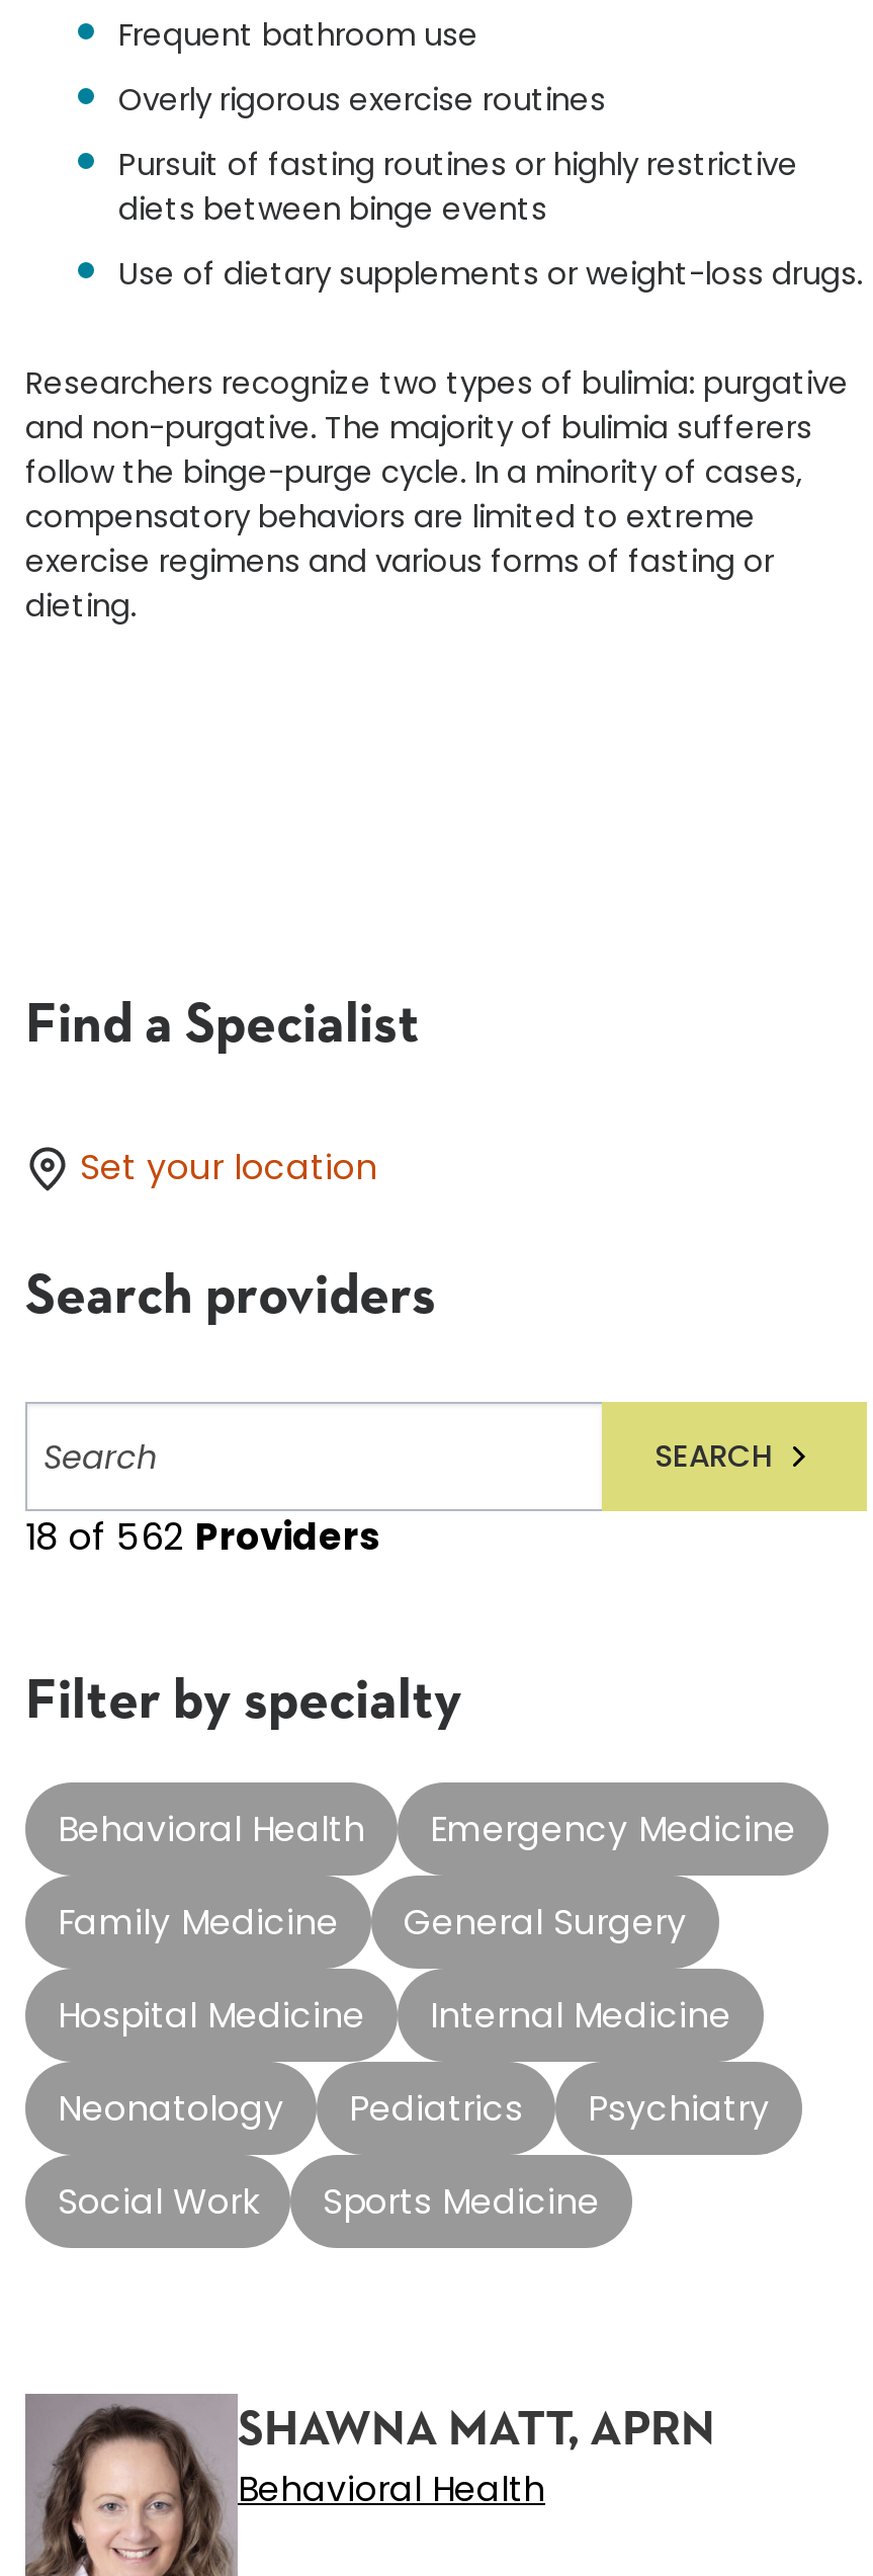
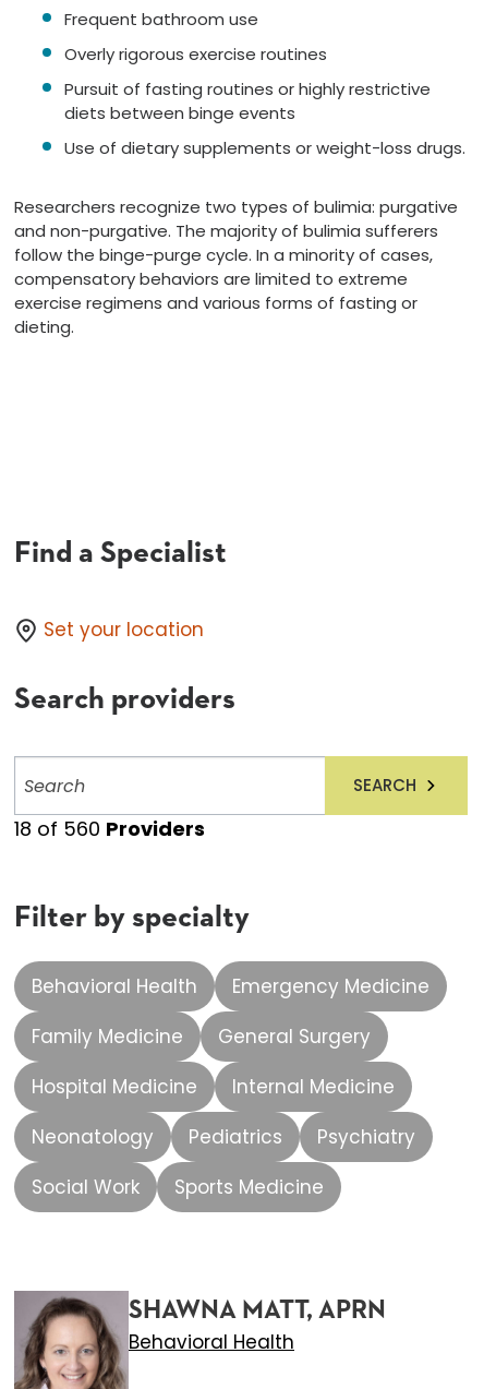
- 18 of 562 Providers
+ 18 of 560 Providers
